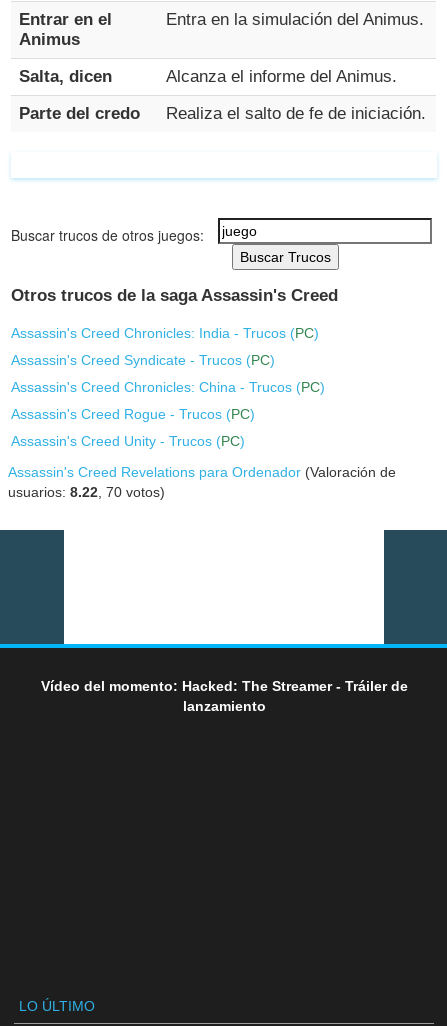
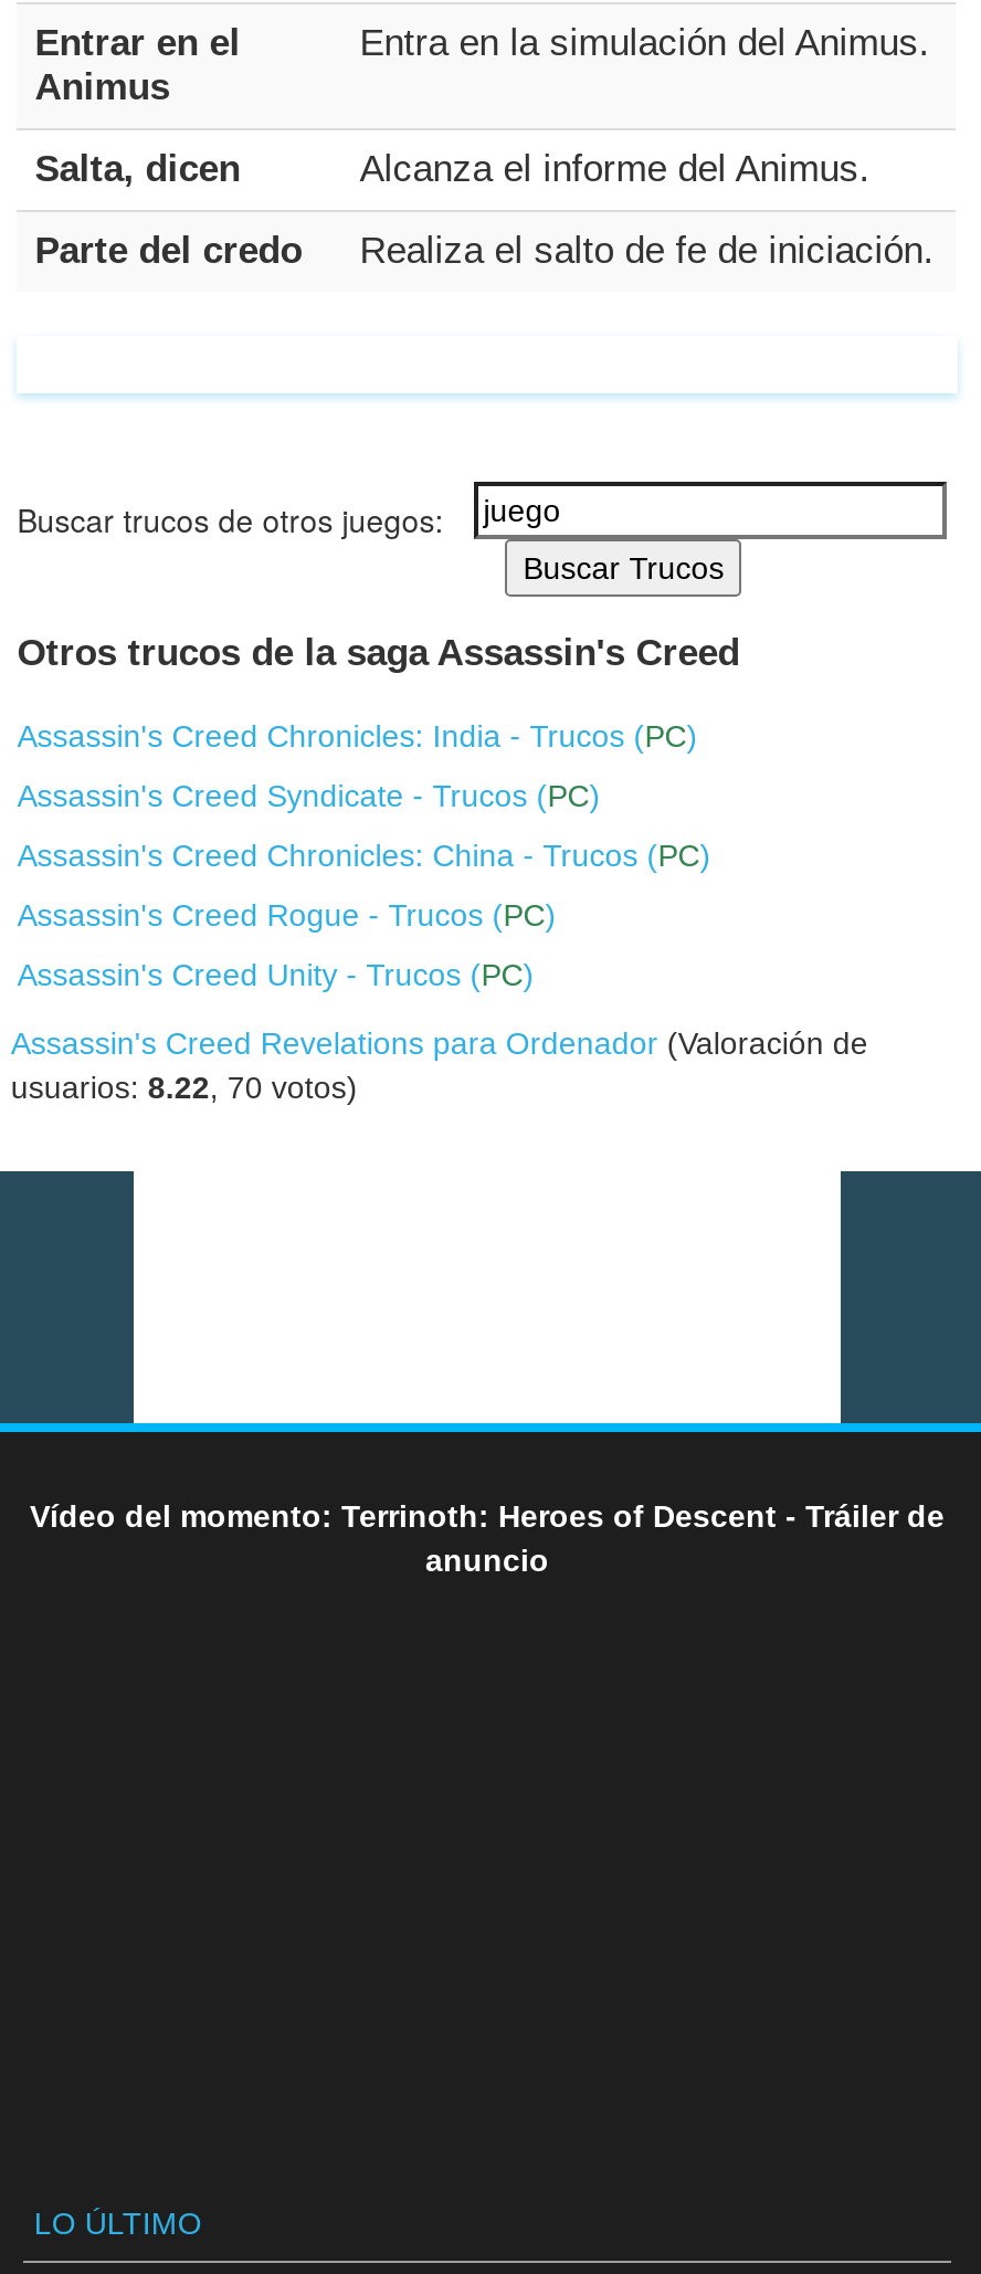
- Vídeo del momento: Hacked: The Streamer - Tráiler de
- lanzamiento
+ Vídeo del momento: Terrinoth: Heroes of Descent - Tráiler de
+ anuncio
